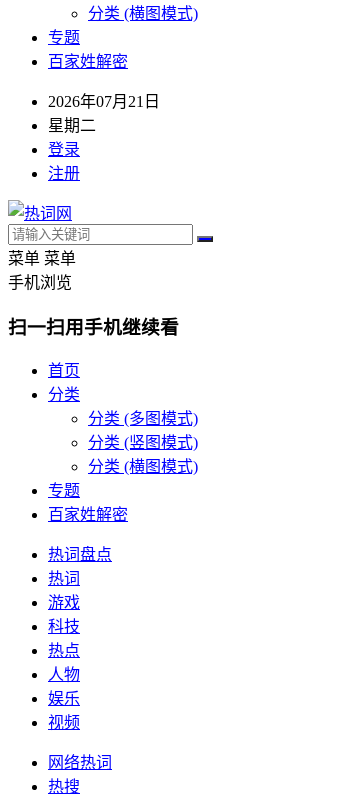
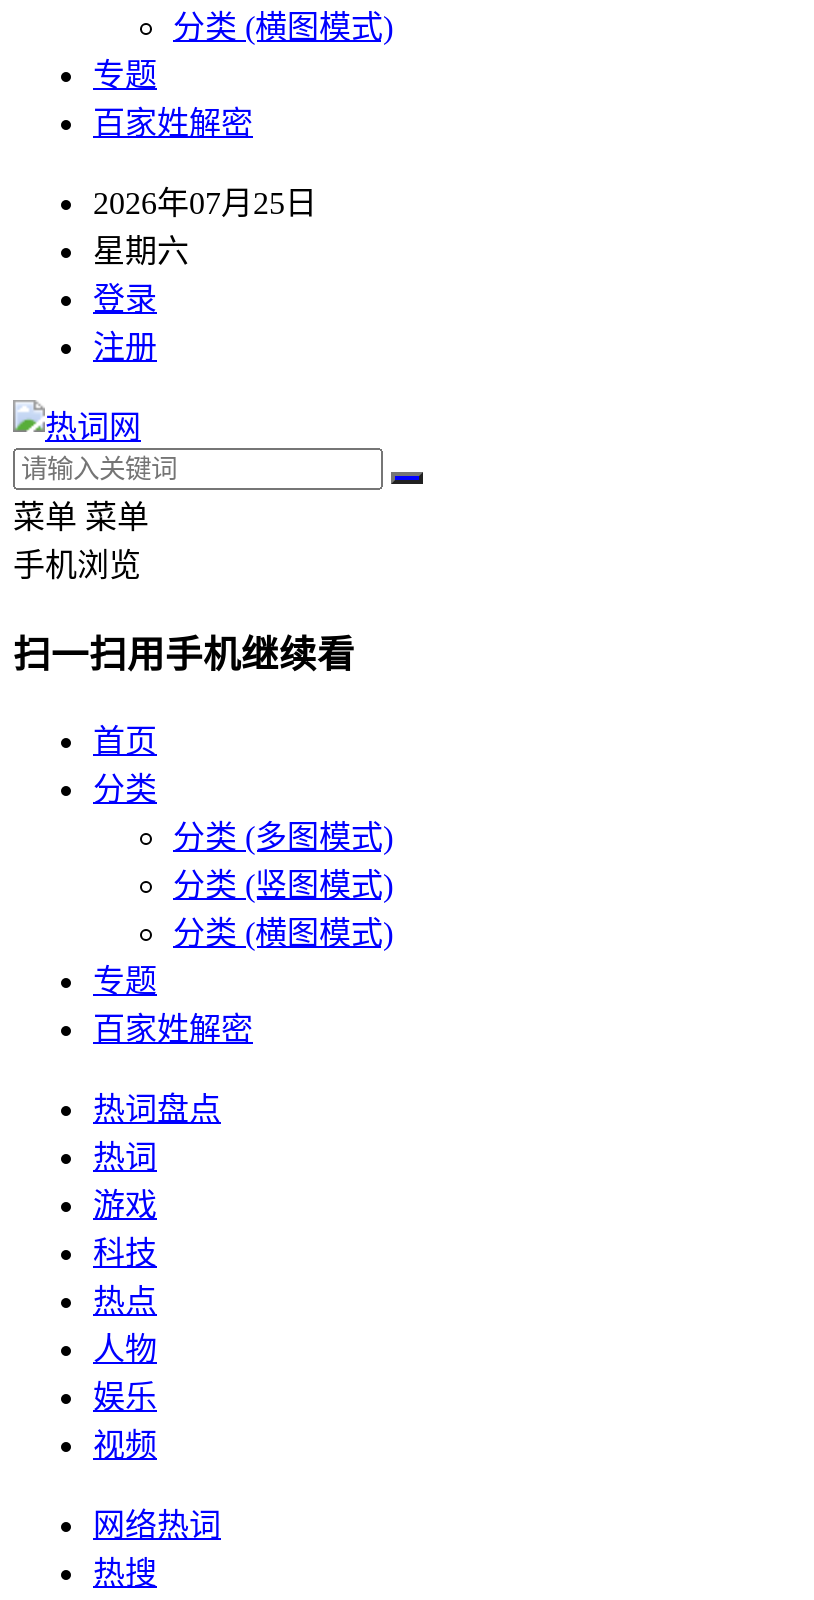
- 2026年07月21日
+ 2026年07月25日

- 星期二
+ 星期六
